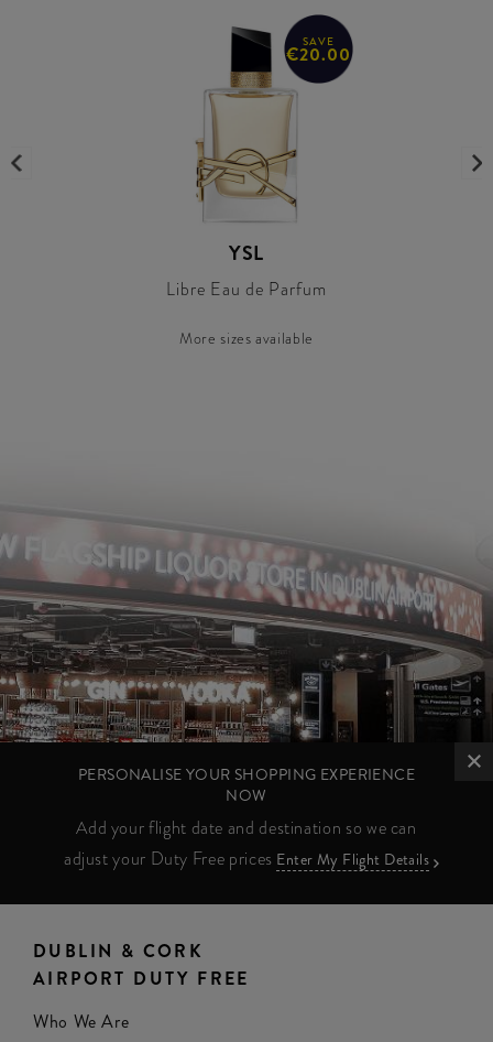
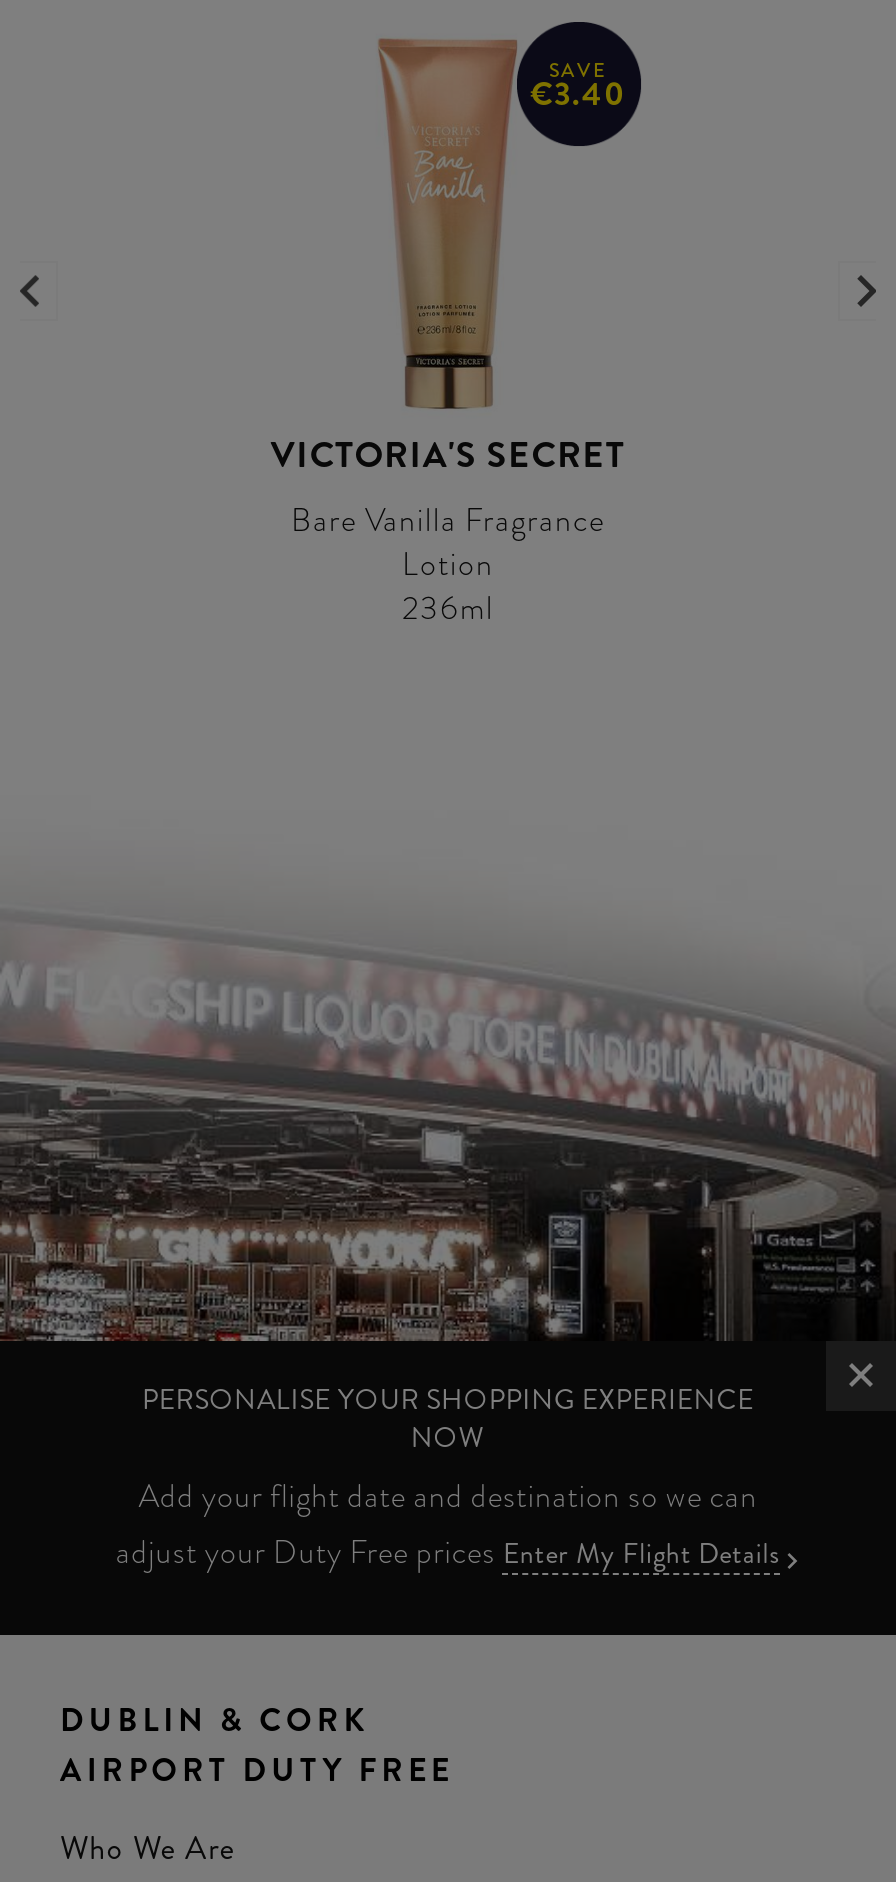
- [image]
- €20.00
+ [image]
+ €3.40

- YSL
- Libre Eau de Parfum
- More sizes available
+ VICTORIA'S SECRET
+ Bare Vanilla Fragrance
+ Lotion
+ 236ml
